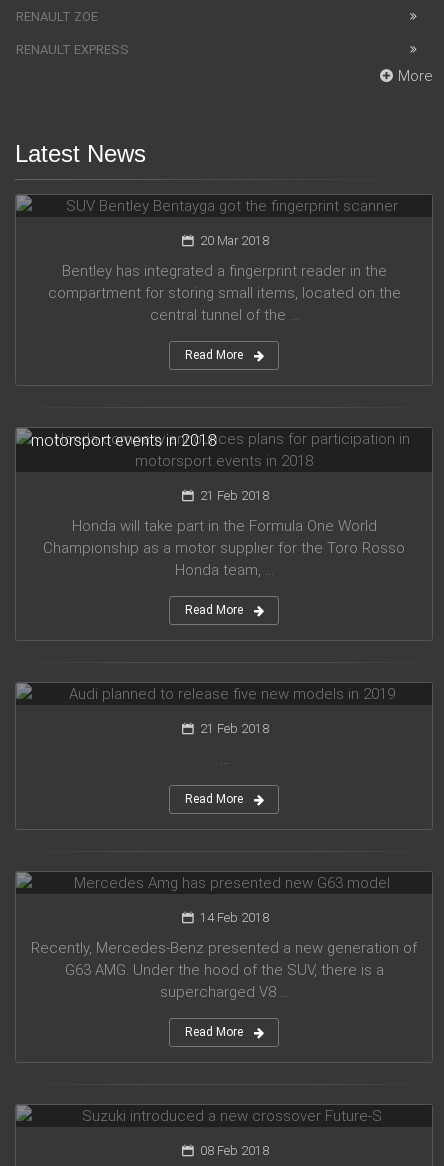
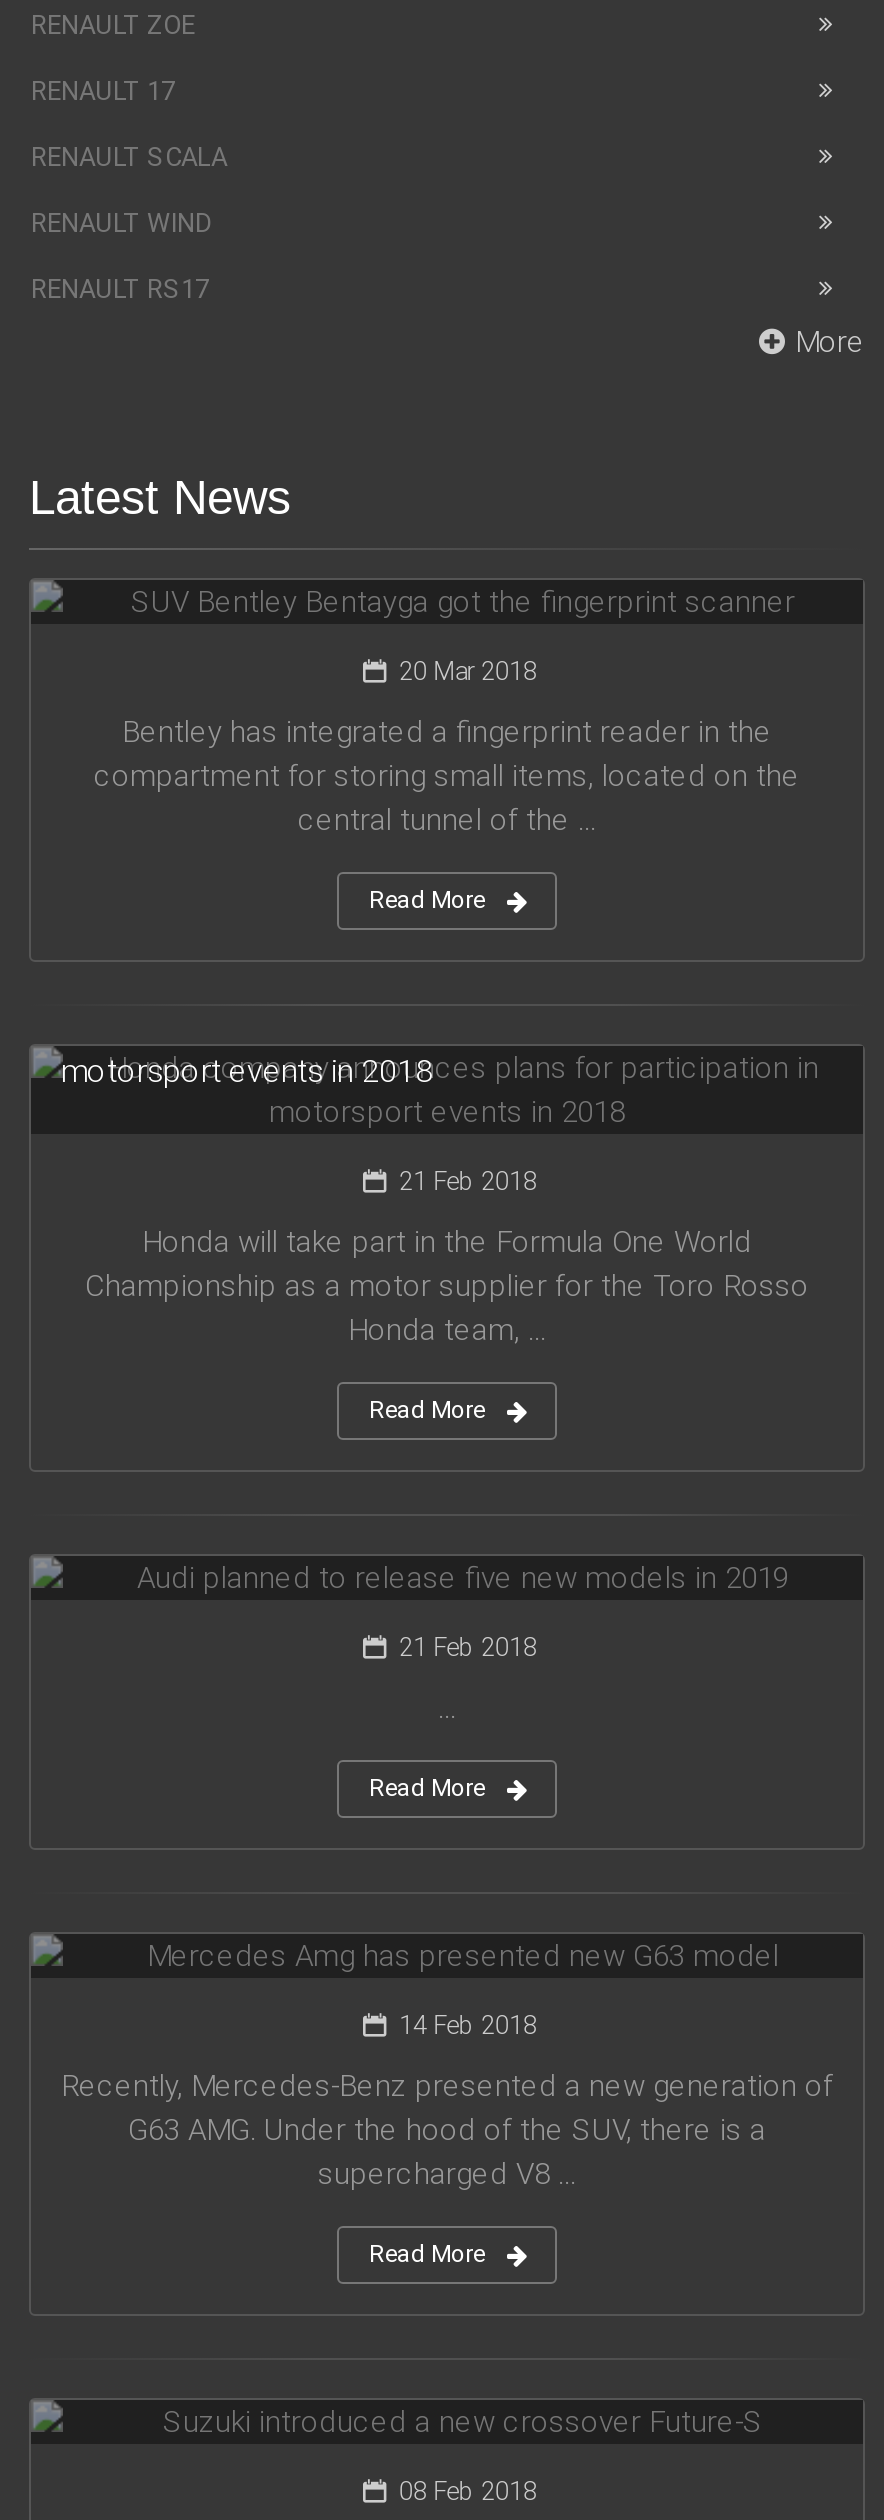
- RENAULT EXPRESS
+ RENAULT 17
+ RENAULT SCALA
+ RENAULT WIND
+ RENAULT RS17
